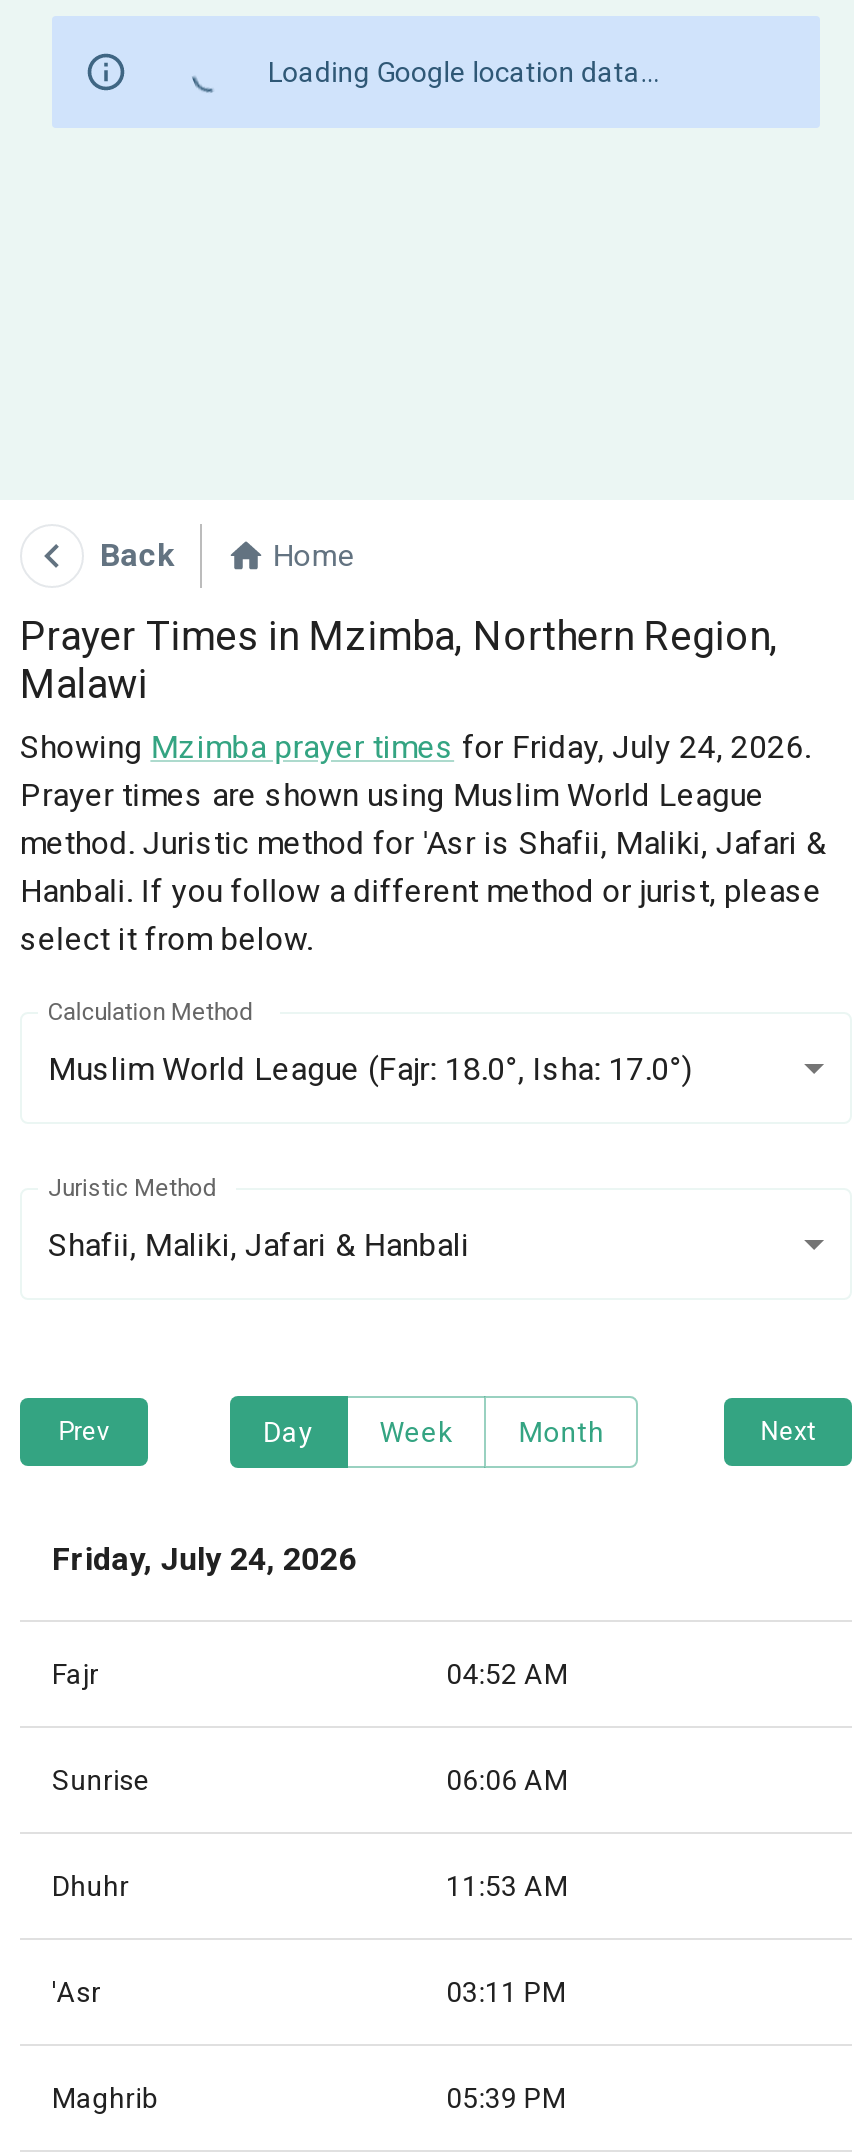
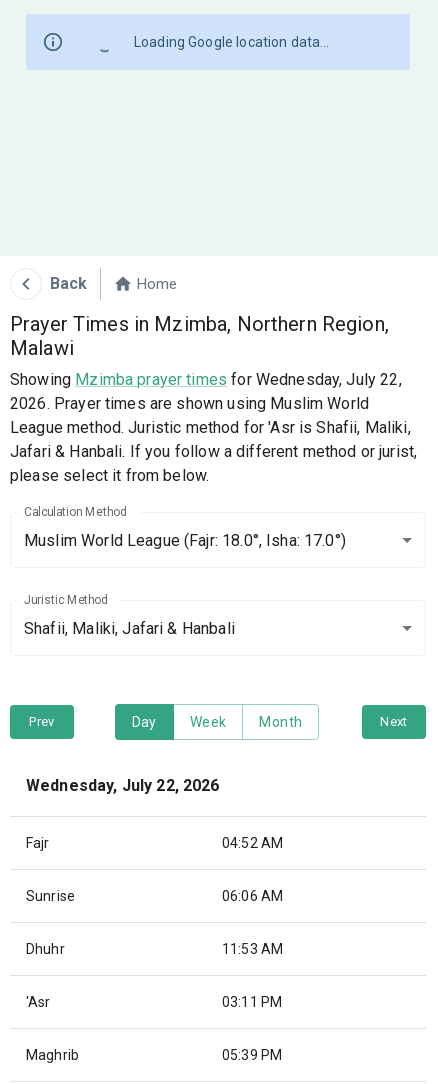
- Showing Mzimba prayer times for Friday, July 24, 2026.
- Prayer times are shown using Muslim World League
- method. Juristic method for 'Asr is Shafii, Maliki, Jafari &
- Hanbali. If you follow a different method or jurist, please
- select it from below.
+ Showing Mzimba prayer times for Wednesday, July 22,
+ 2026. Prayer times are shown using Muslim World
+ League method. Juristic method for 'Asr is Shafii, Maliki,
+ Jafari & Hanbali. If you follow a different method or jurist,
+ please select it from below.

- Friday, July 24, 2026
+ Wednesday, July 22, 2026
